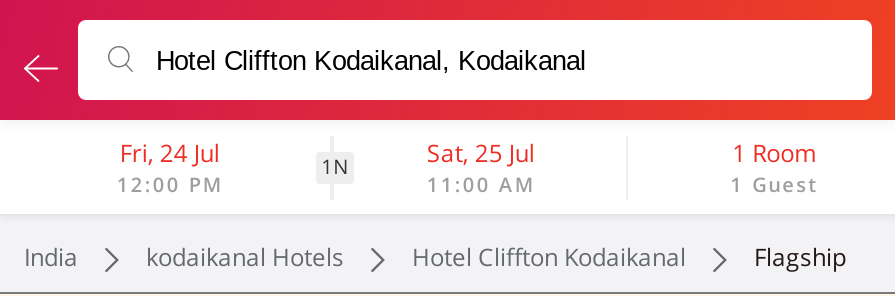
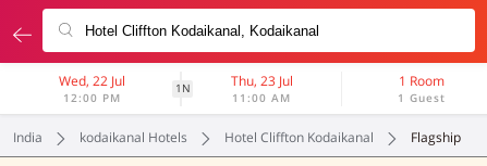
- Fri, 24 Jul
+ Wed, 22 Jul

- Sat, 25 Jul
+ Thu, 23 Jul
